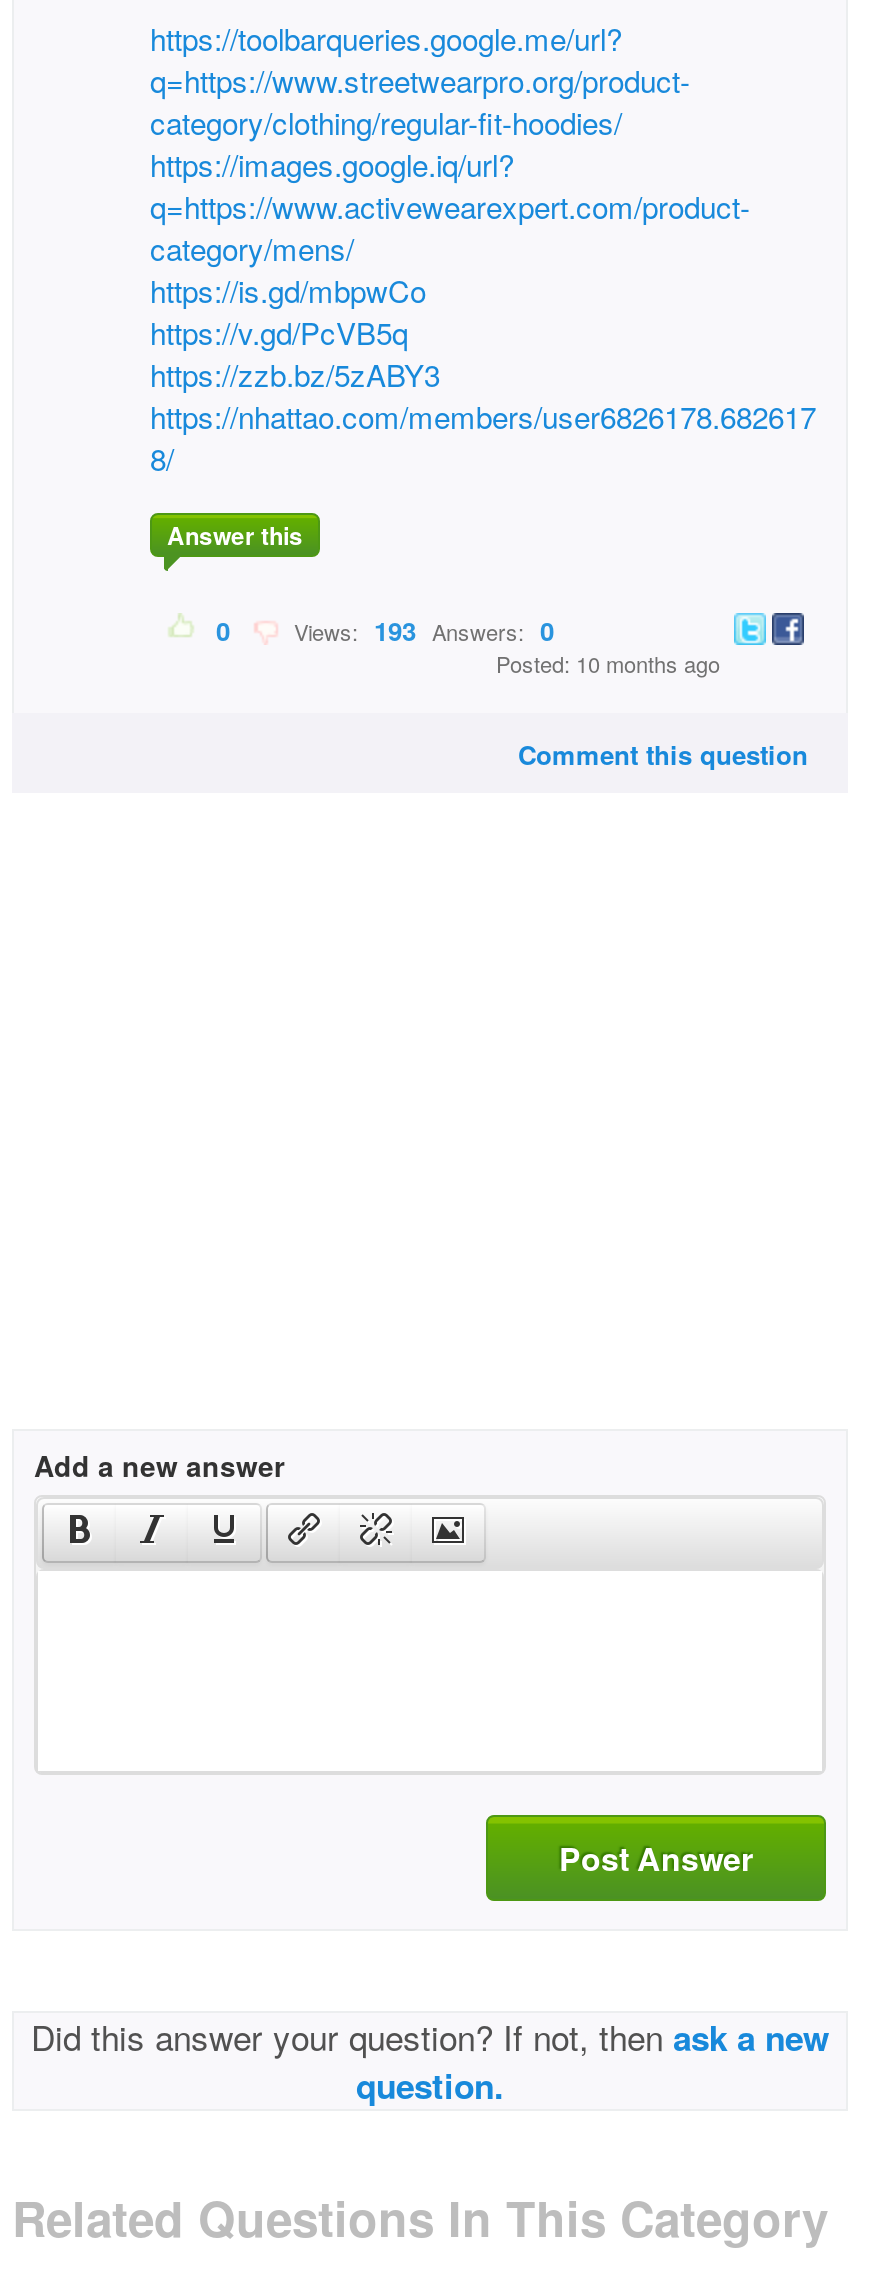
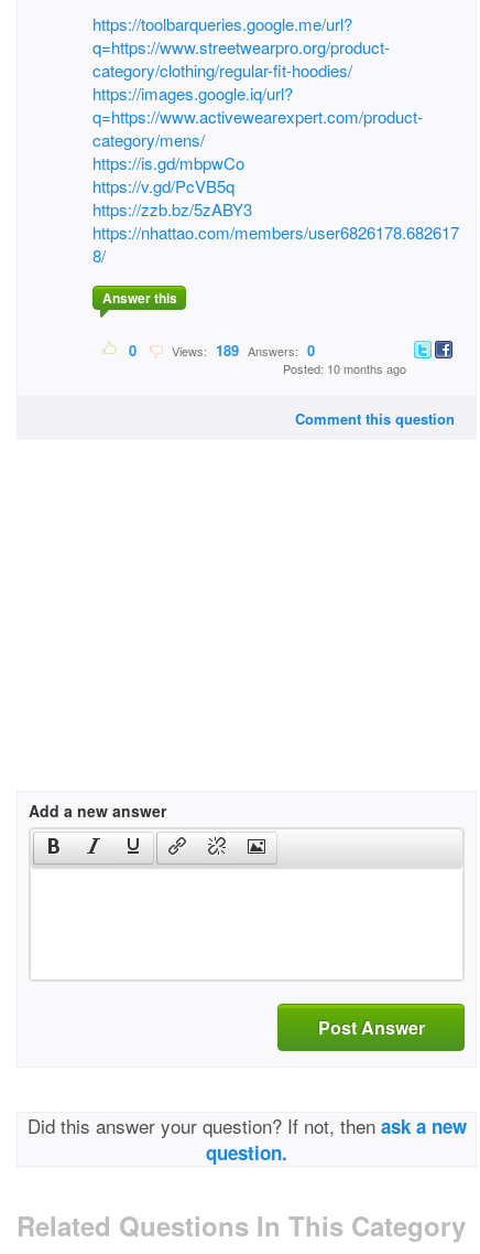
- Views: 193 Answers: 0
+ Views: 189 Answers: 0
